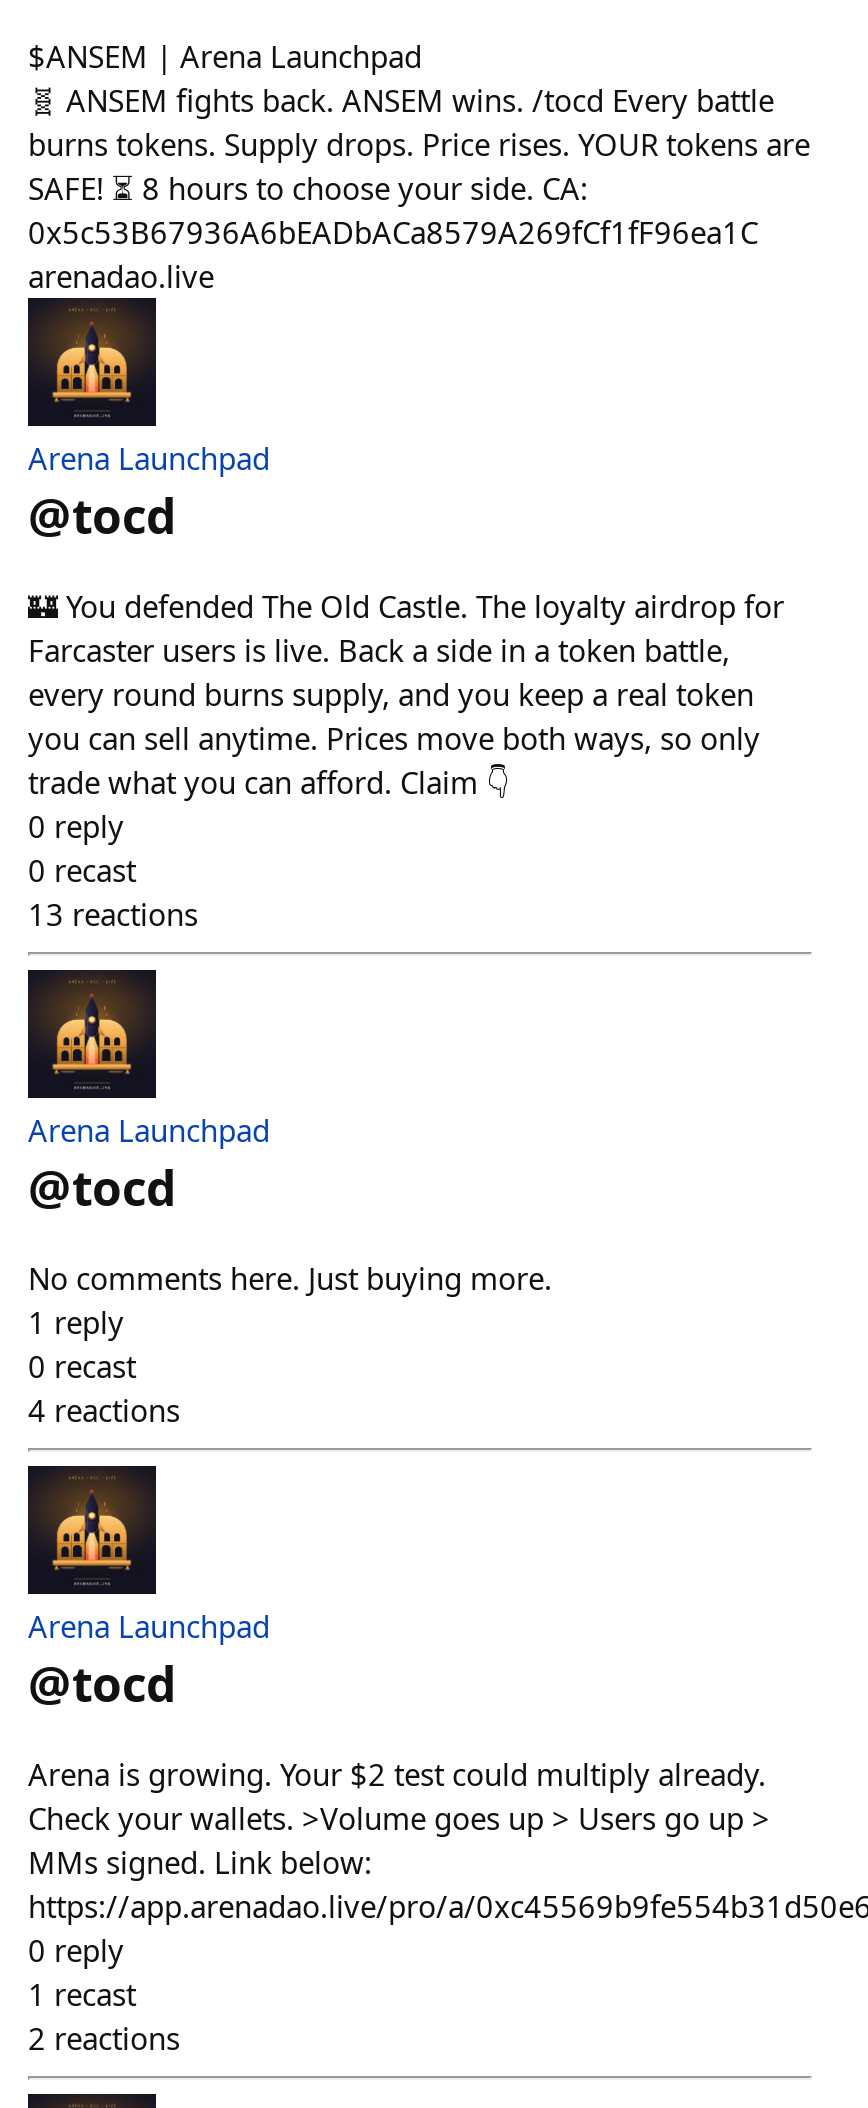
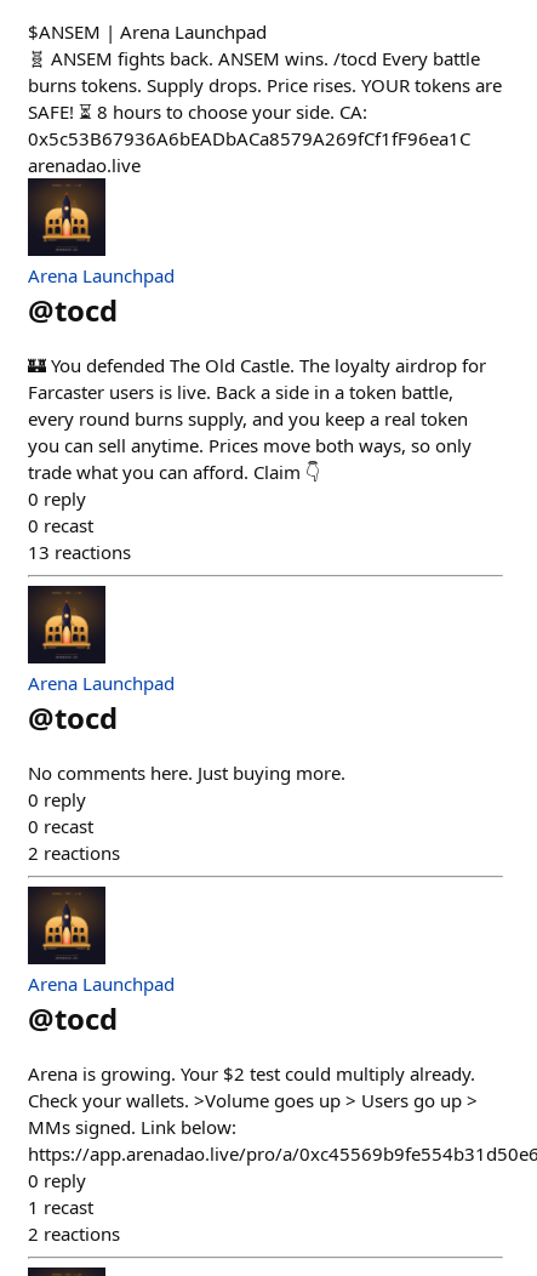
- 1 reply
+ 0 reply

- 4 reactions
+ 2 reactions
